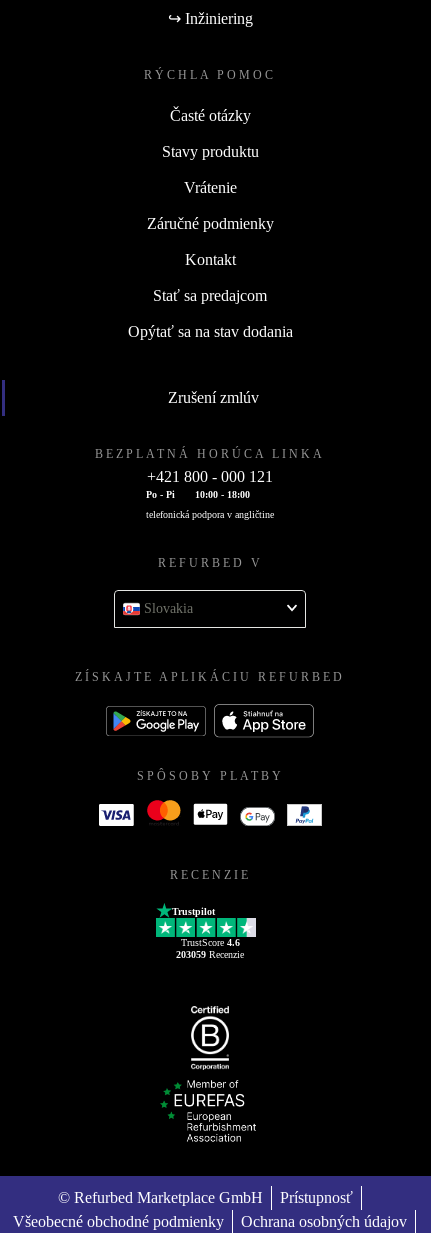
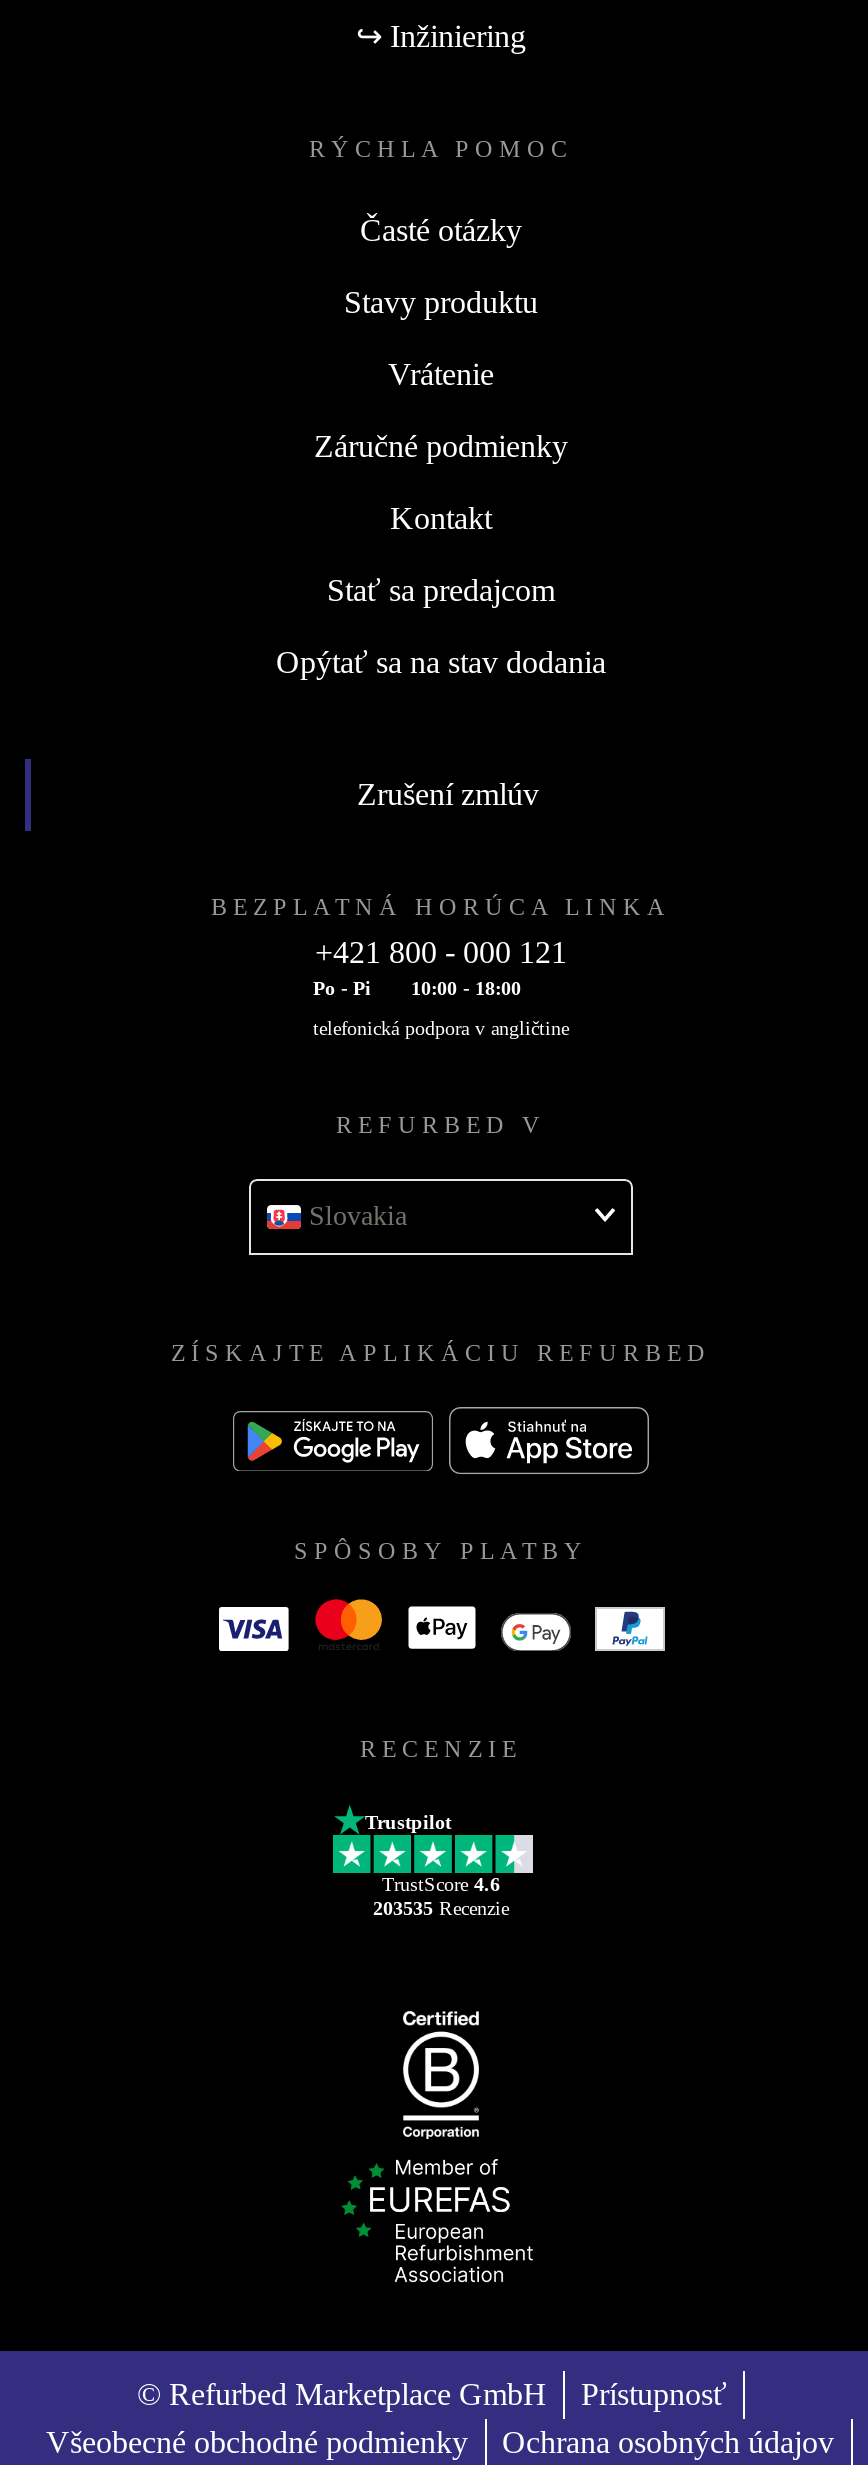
- 203059 Recenzie
+ 203535 Recenzie
